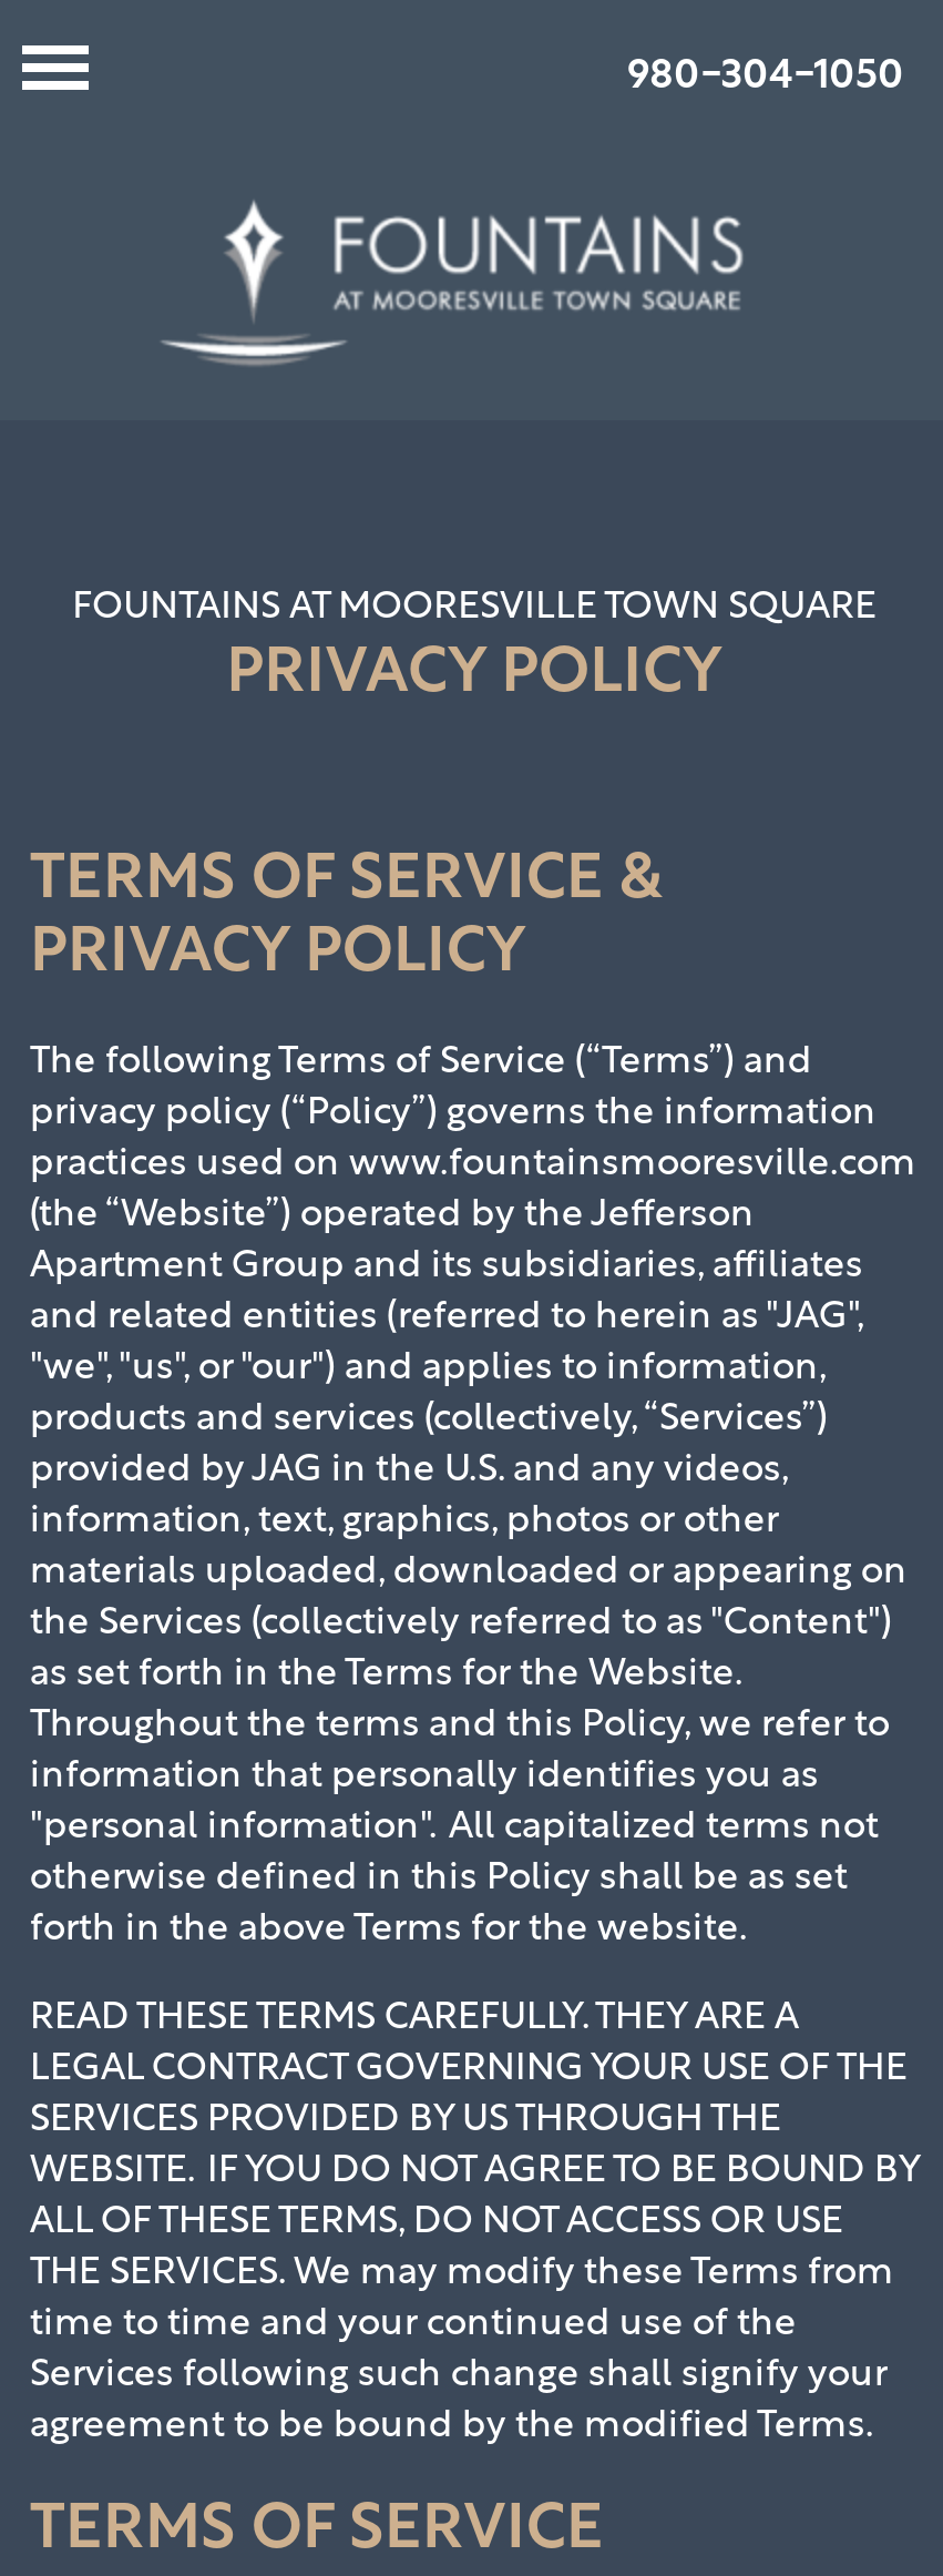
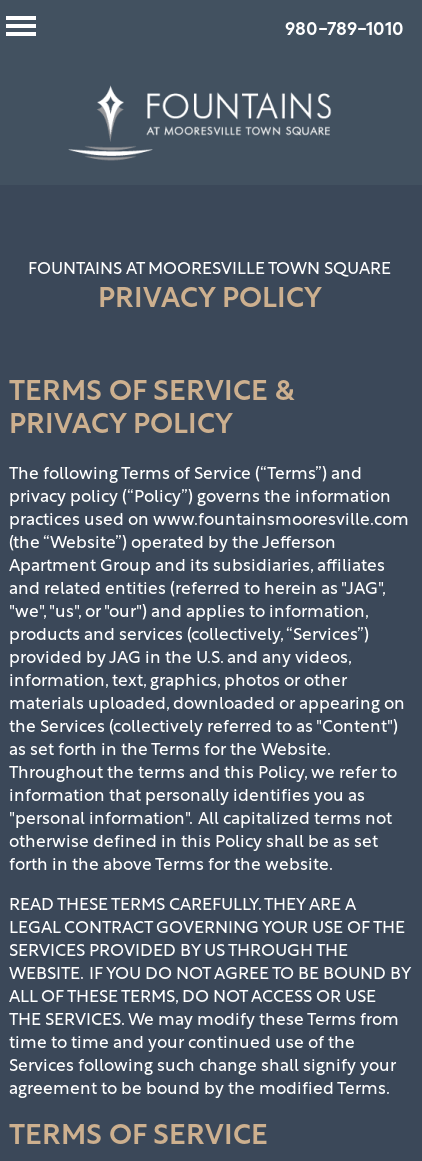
- 980-304-1050
+ 980-789-1010
